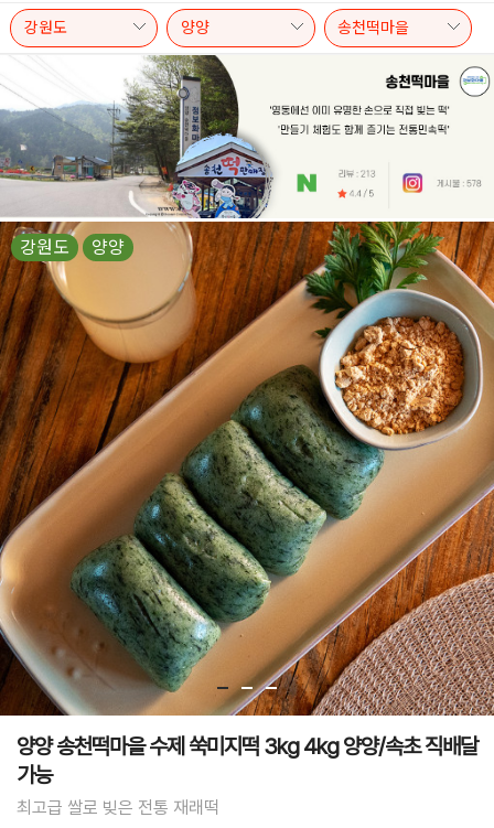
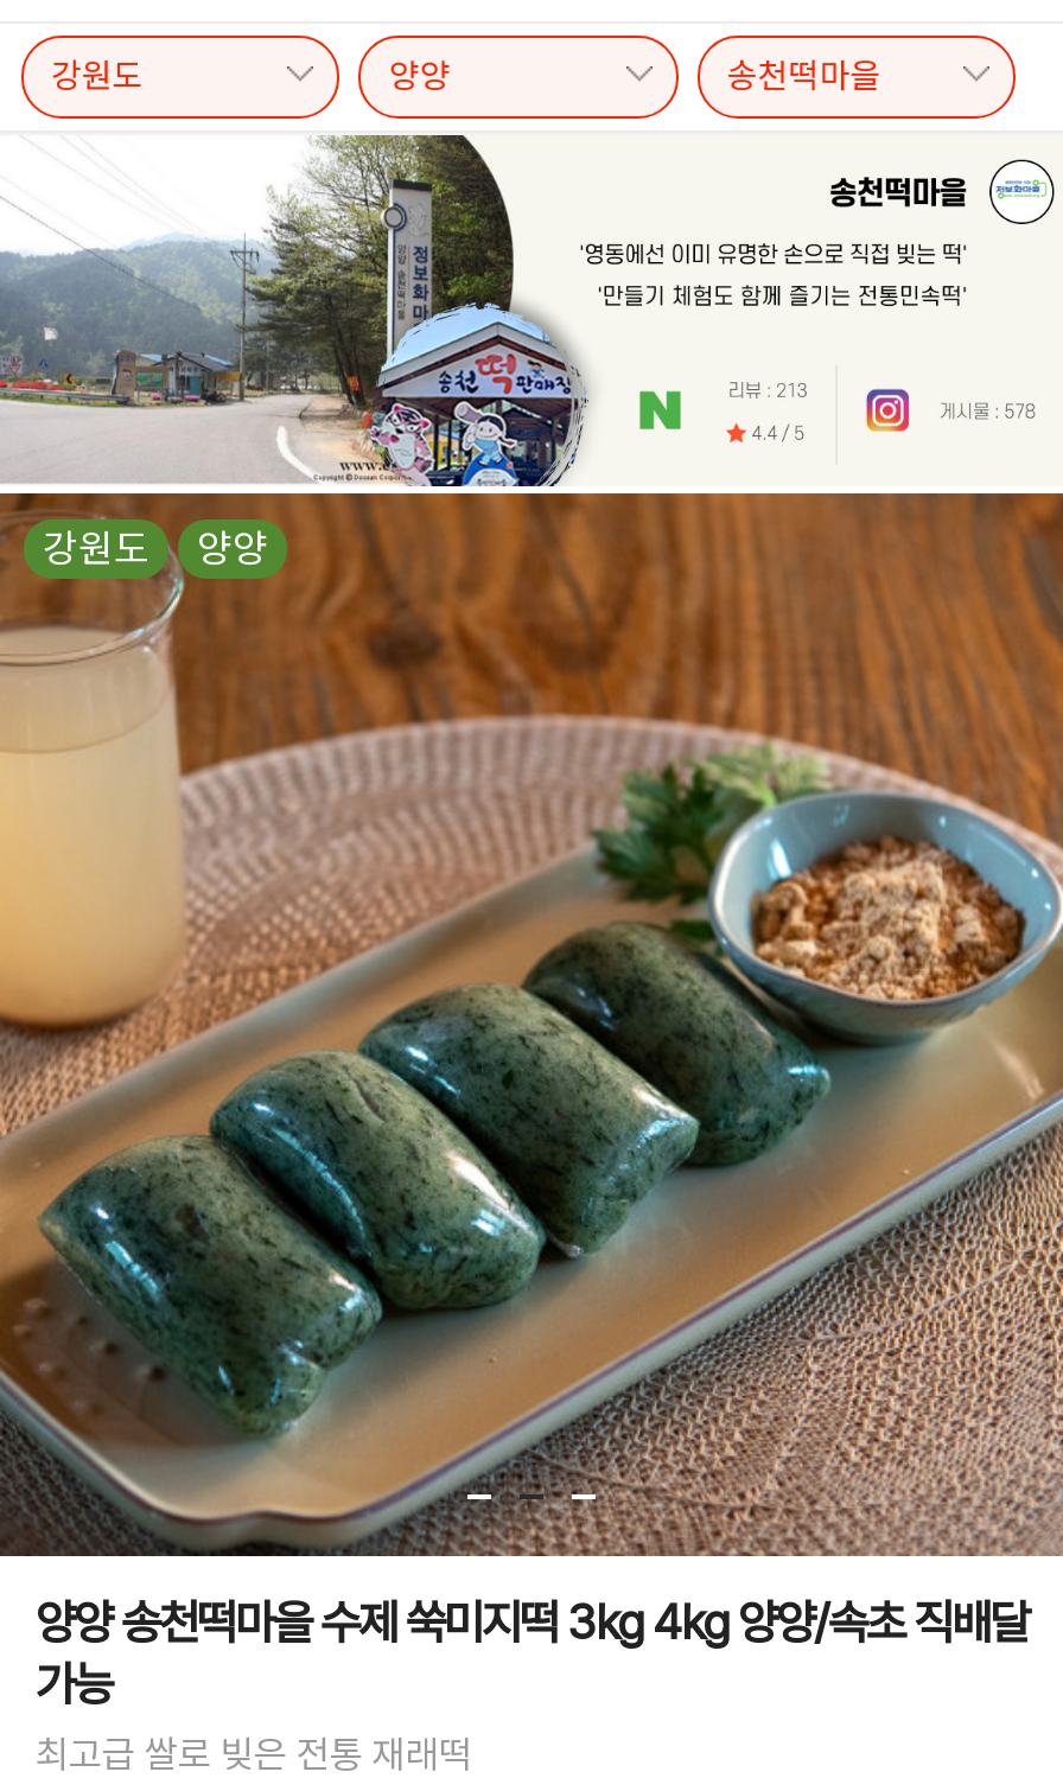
- [image]
+ [image]
